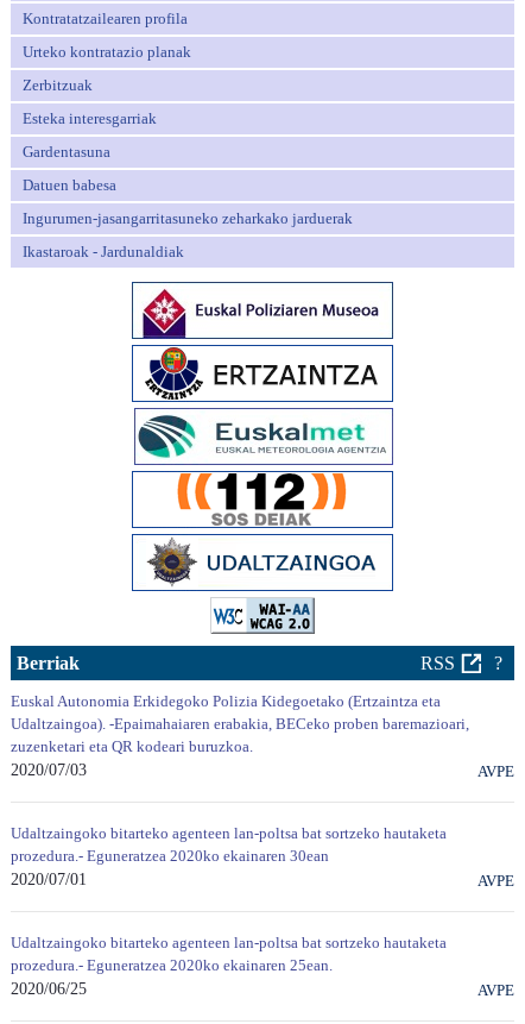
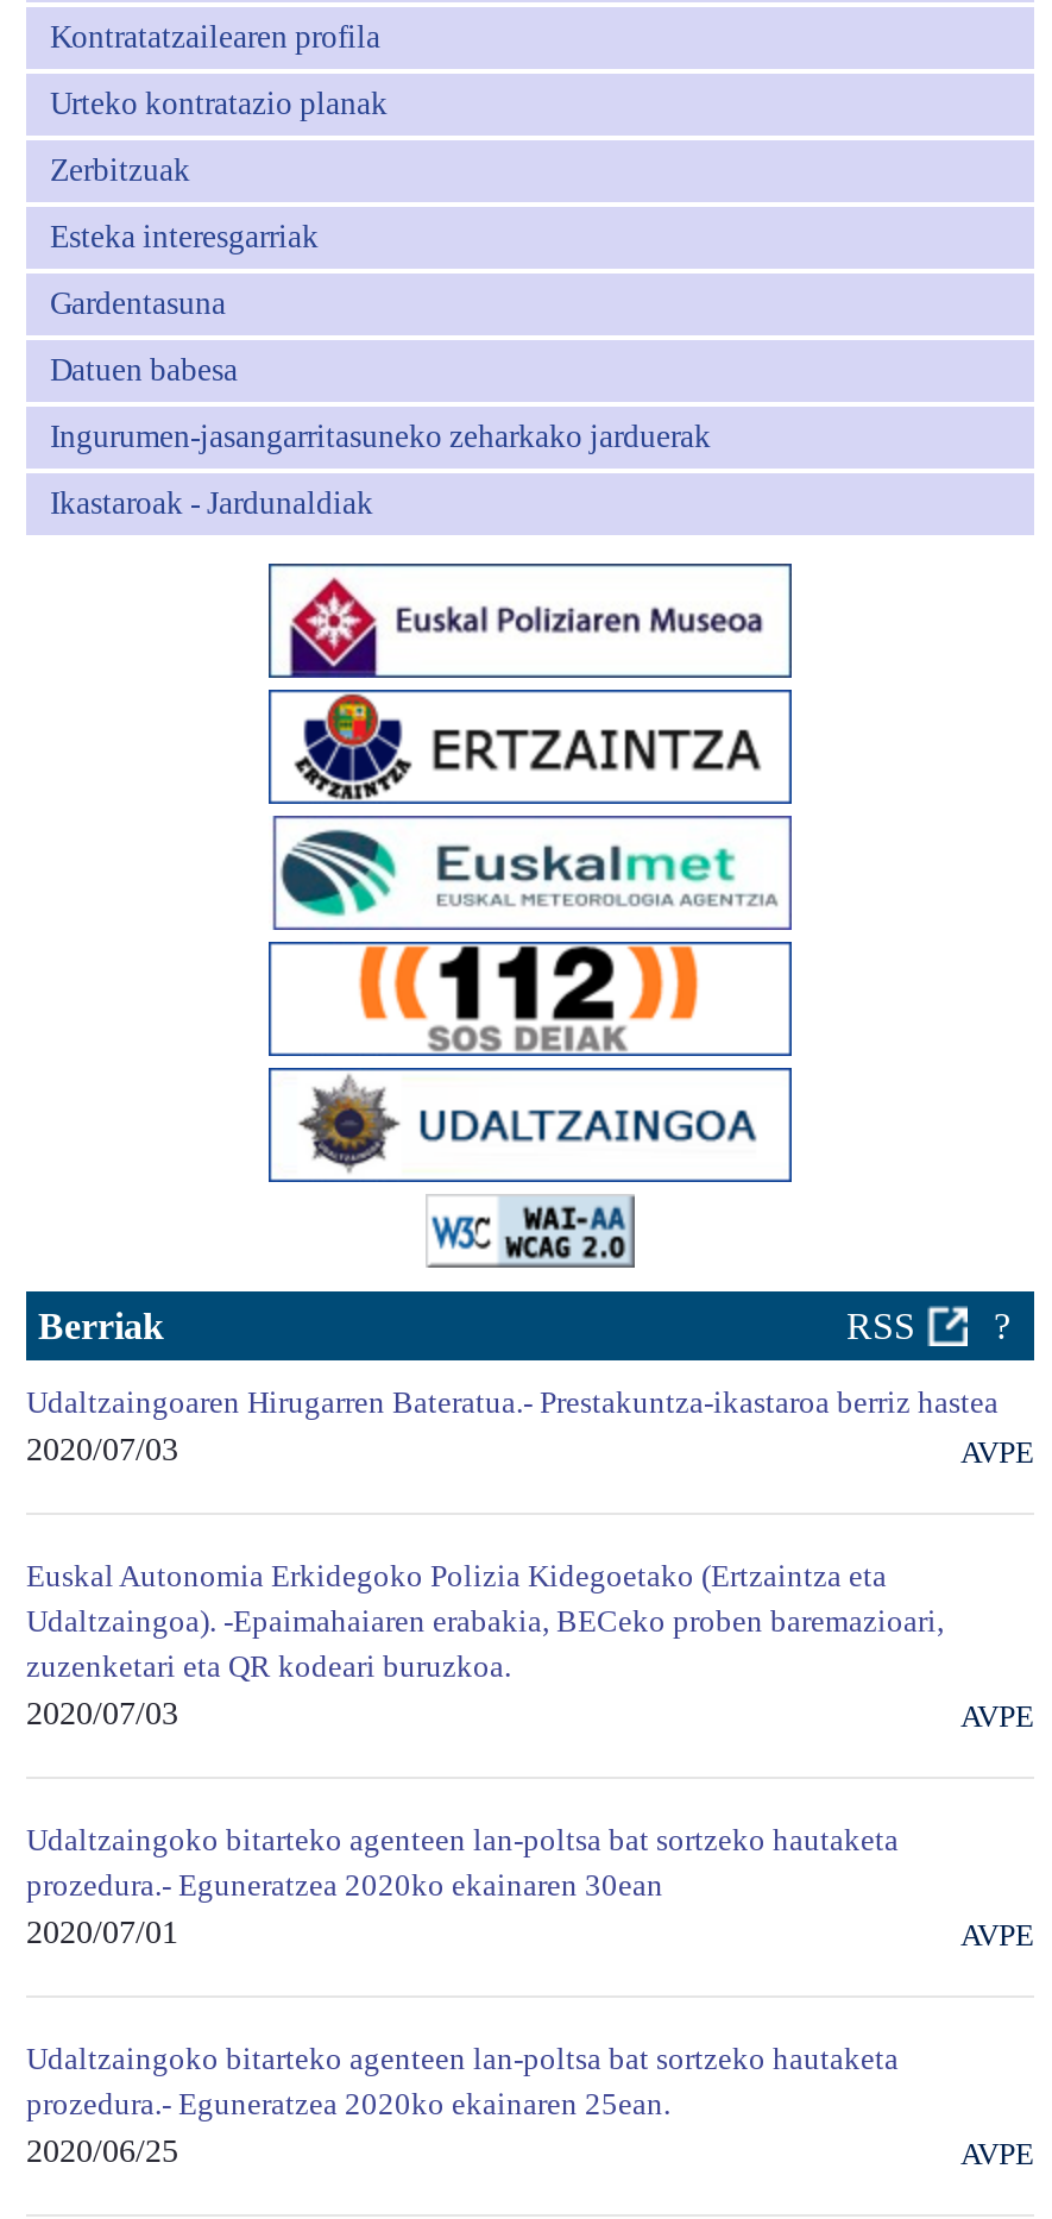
+ Udaltzaingoaren Hirugarren Bateratua.- Prestakuntza-ikastaroa berriz hastea
+ 2020/07/03
+ AVPE
